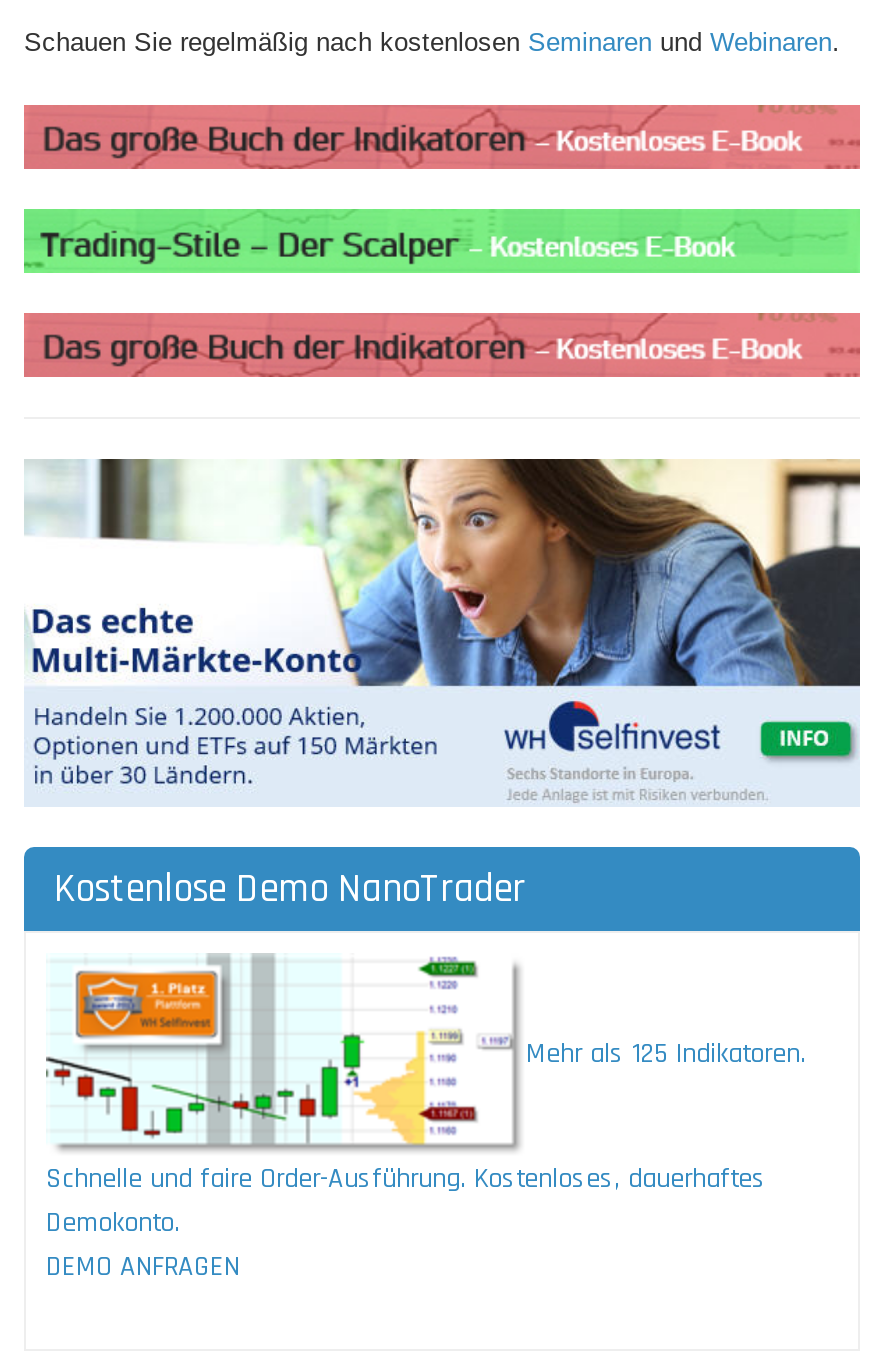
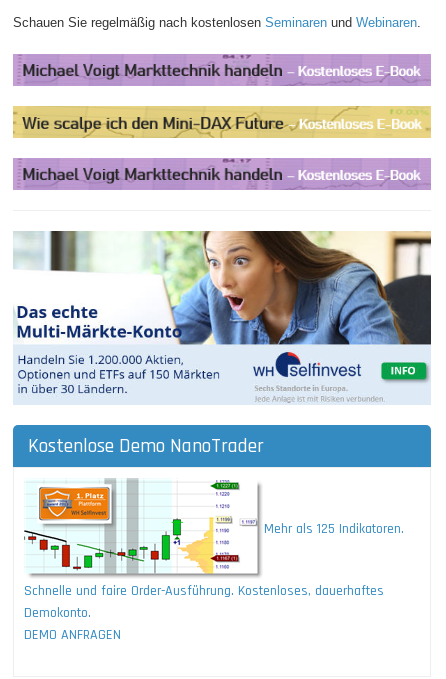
- [image]
+ [image]

- [image]
+ [image]

- [image]
+ [image]
